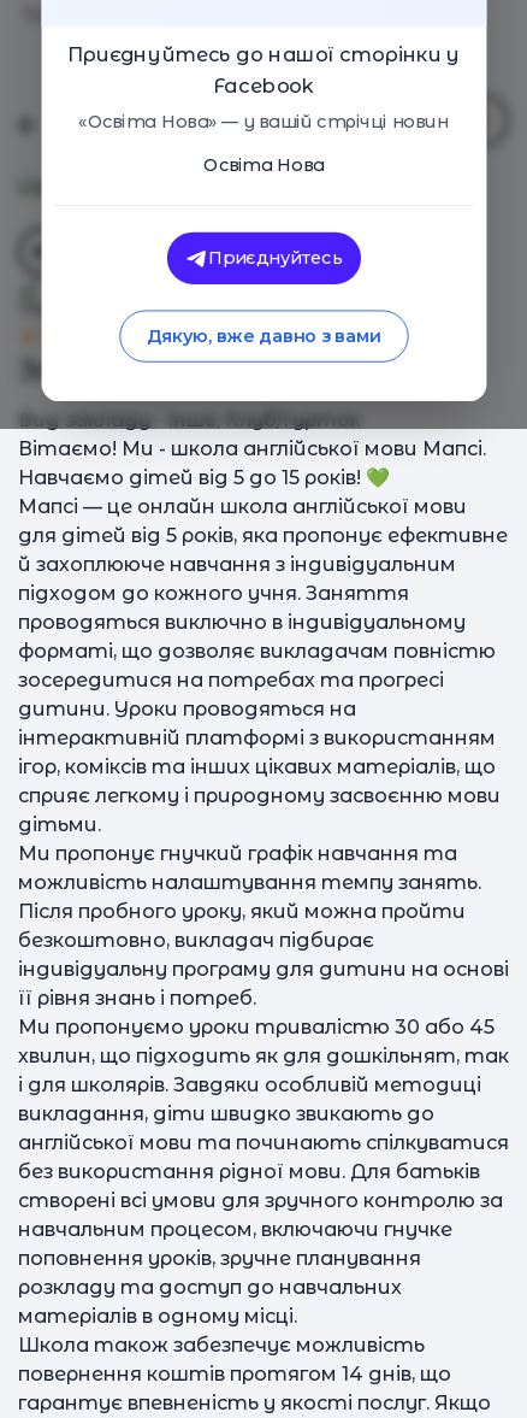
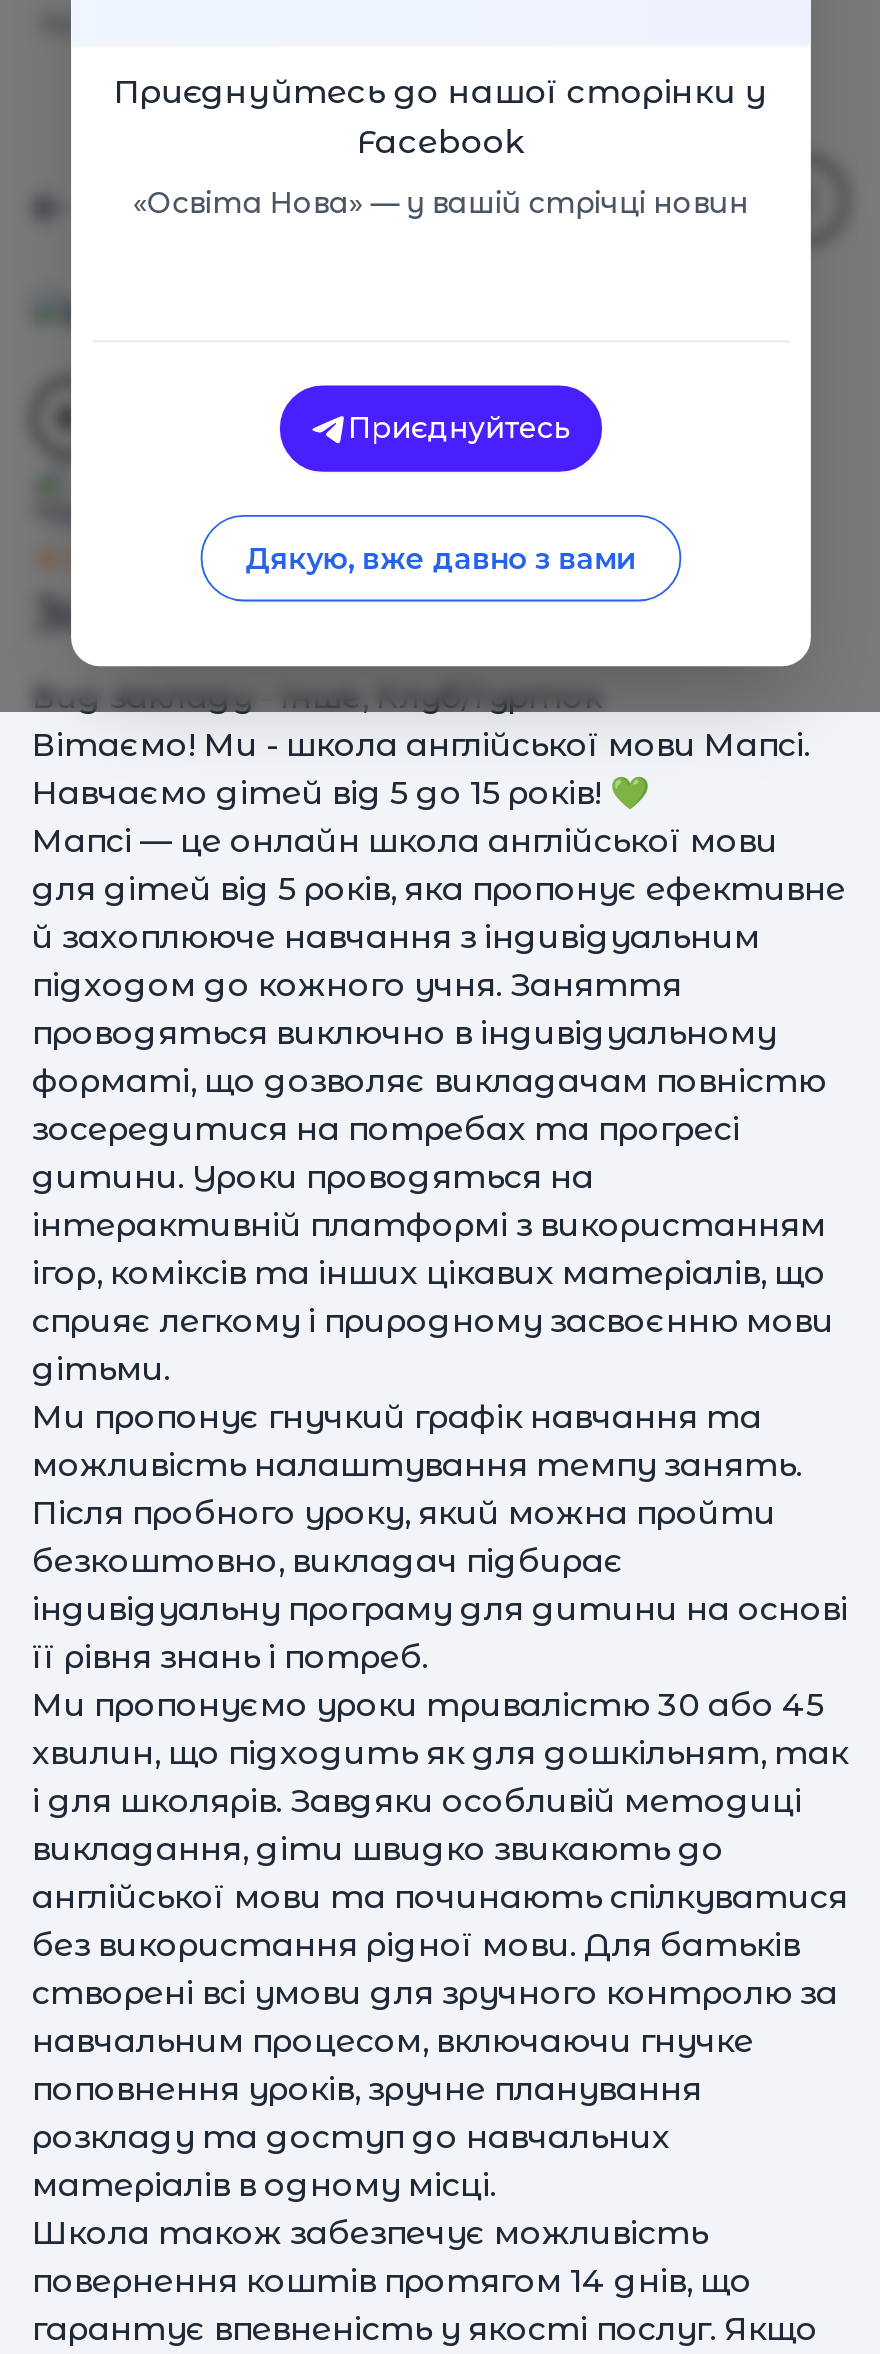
- Освіта Нова
